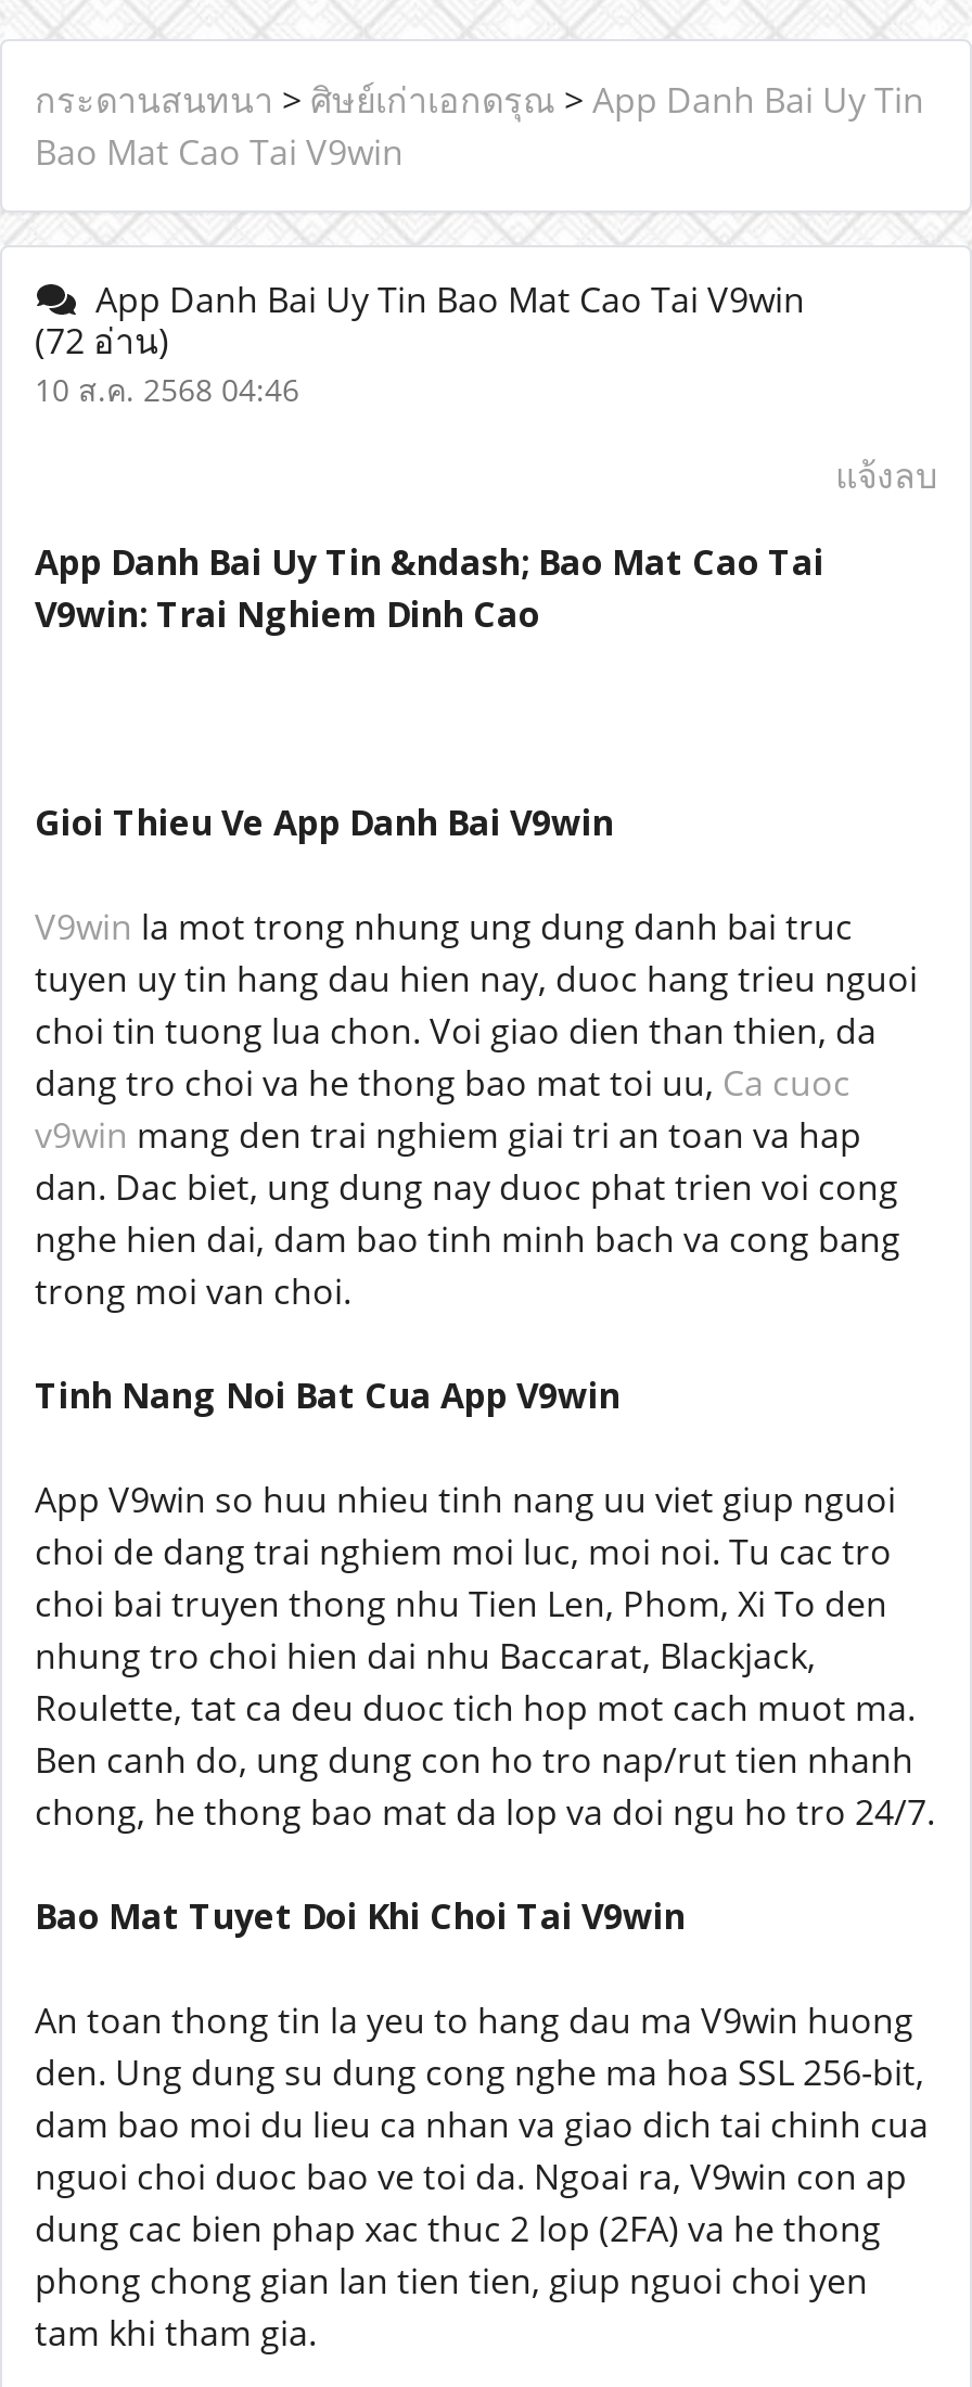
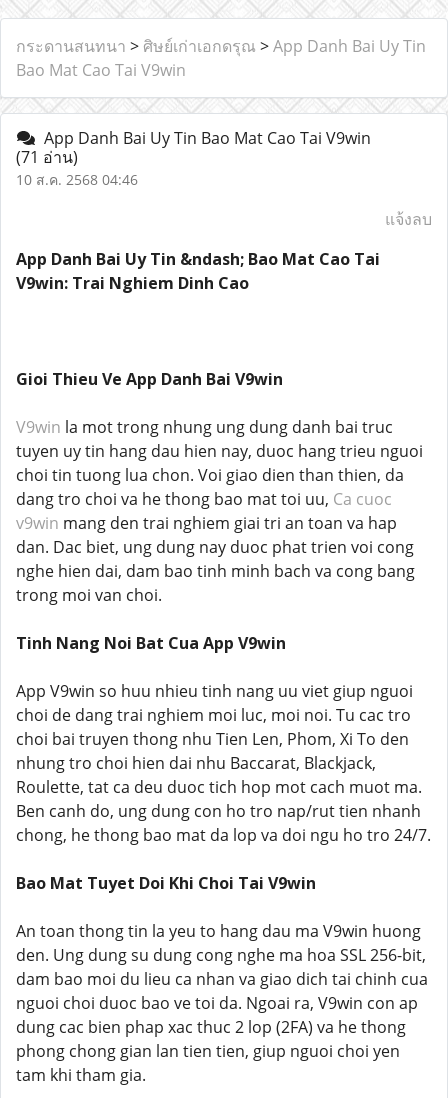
- (72 อ่าน)
+ (71 อ่าน)
